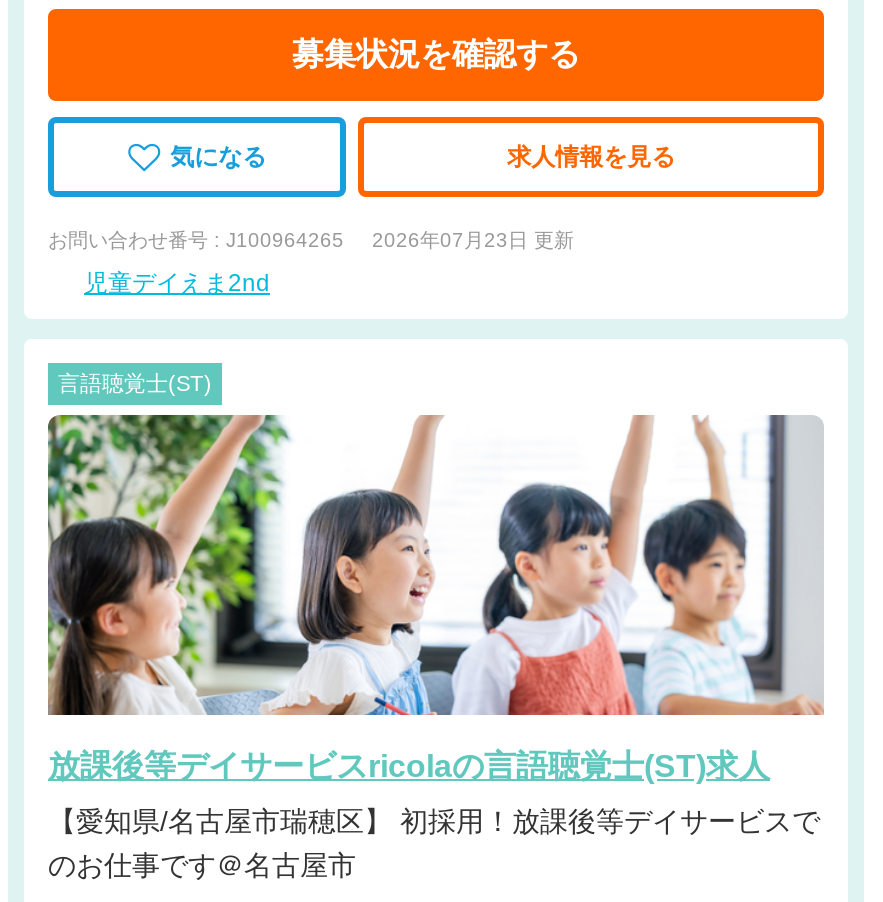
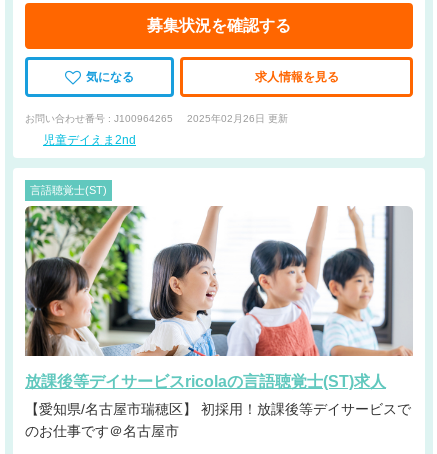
- お問い合わせ番号 : J100964265 2026年07月23日 更新
+ お問い合わせ番号 : J100964265 2025年02月26日 更新
